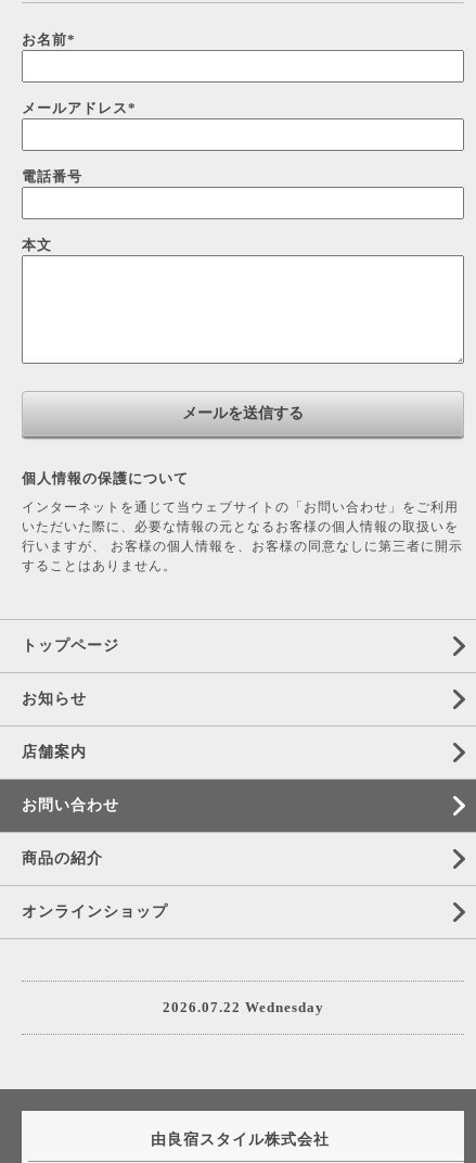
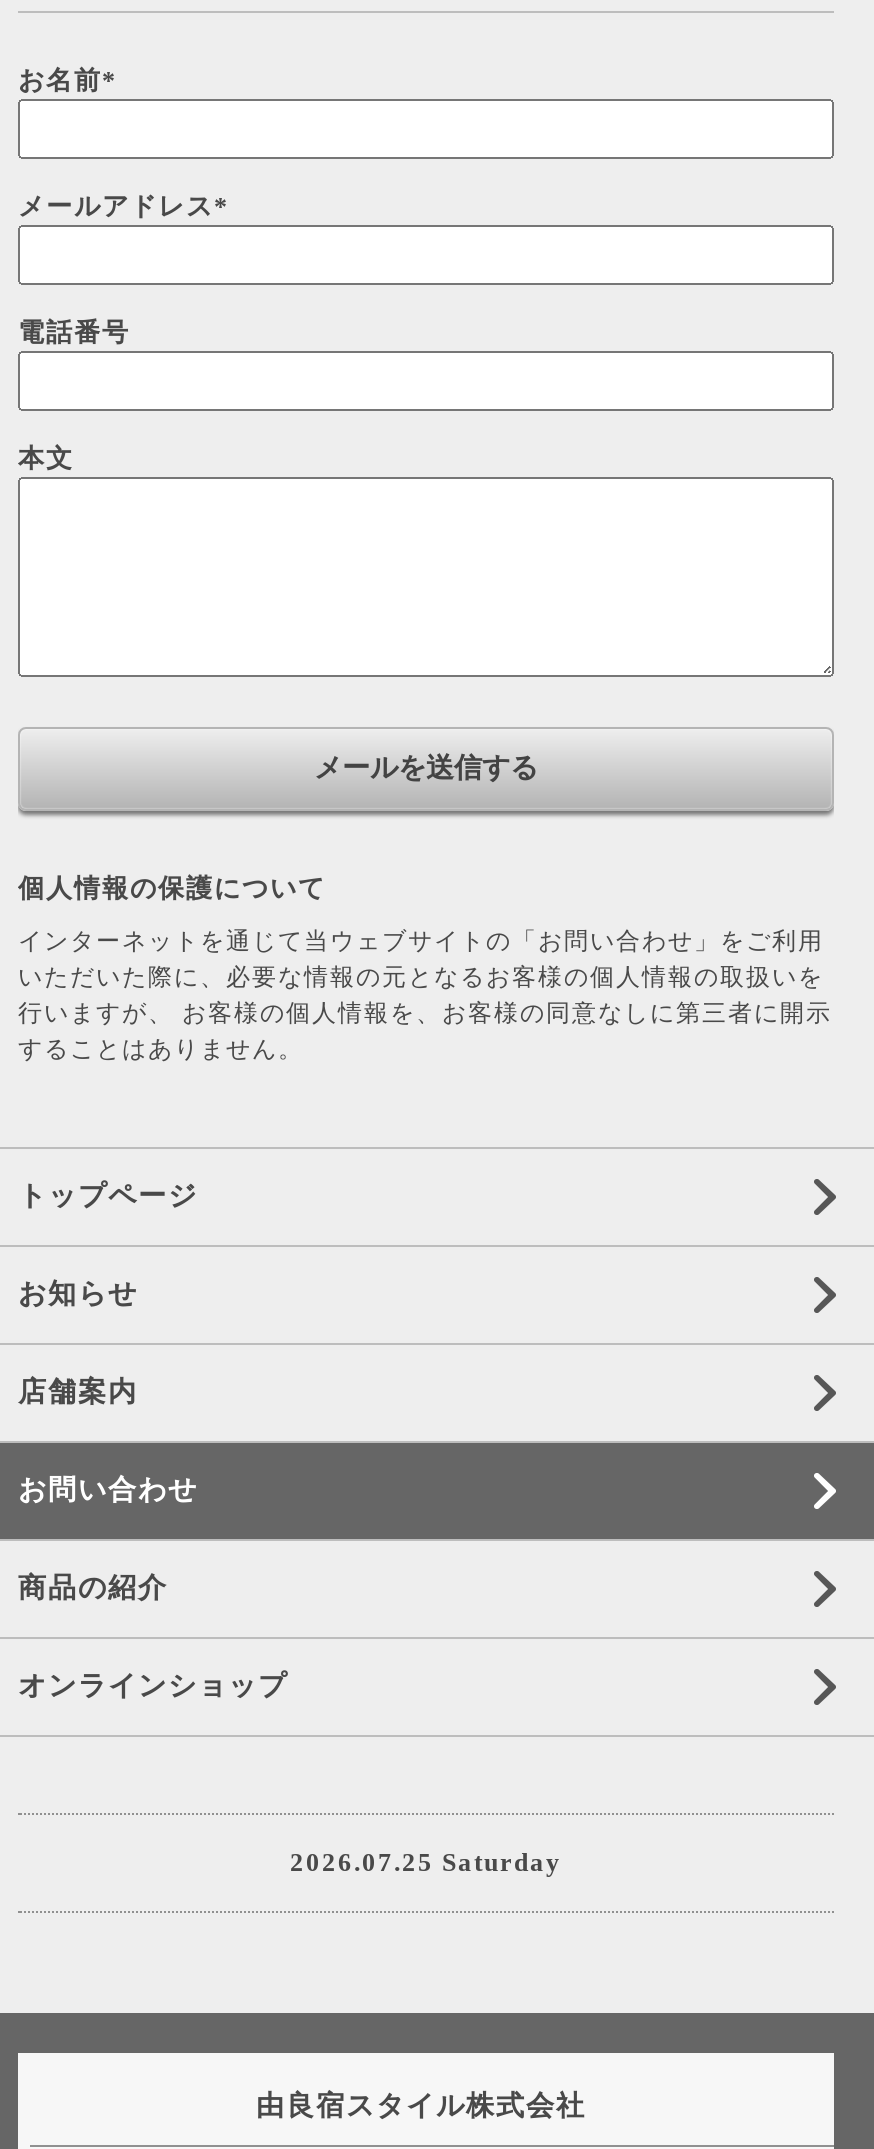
- 2026.07.22 Wednesday
+ 2026.07.25 Saturday
